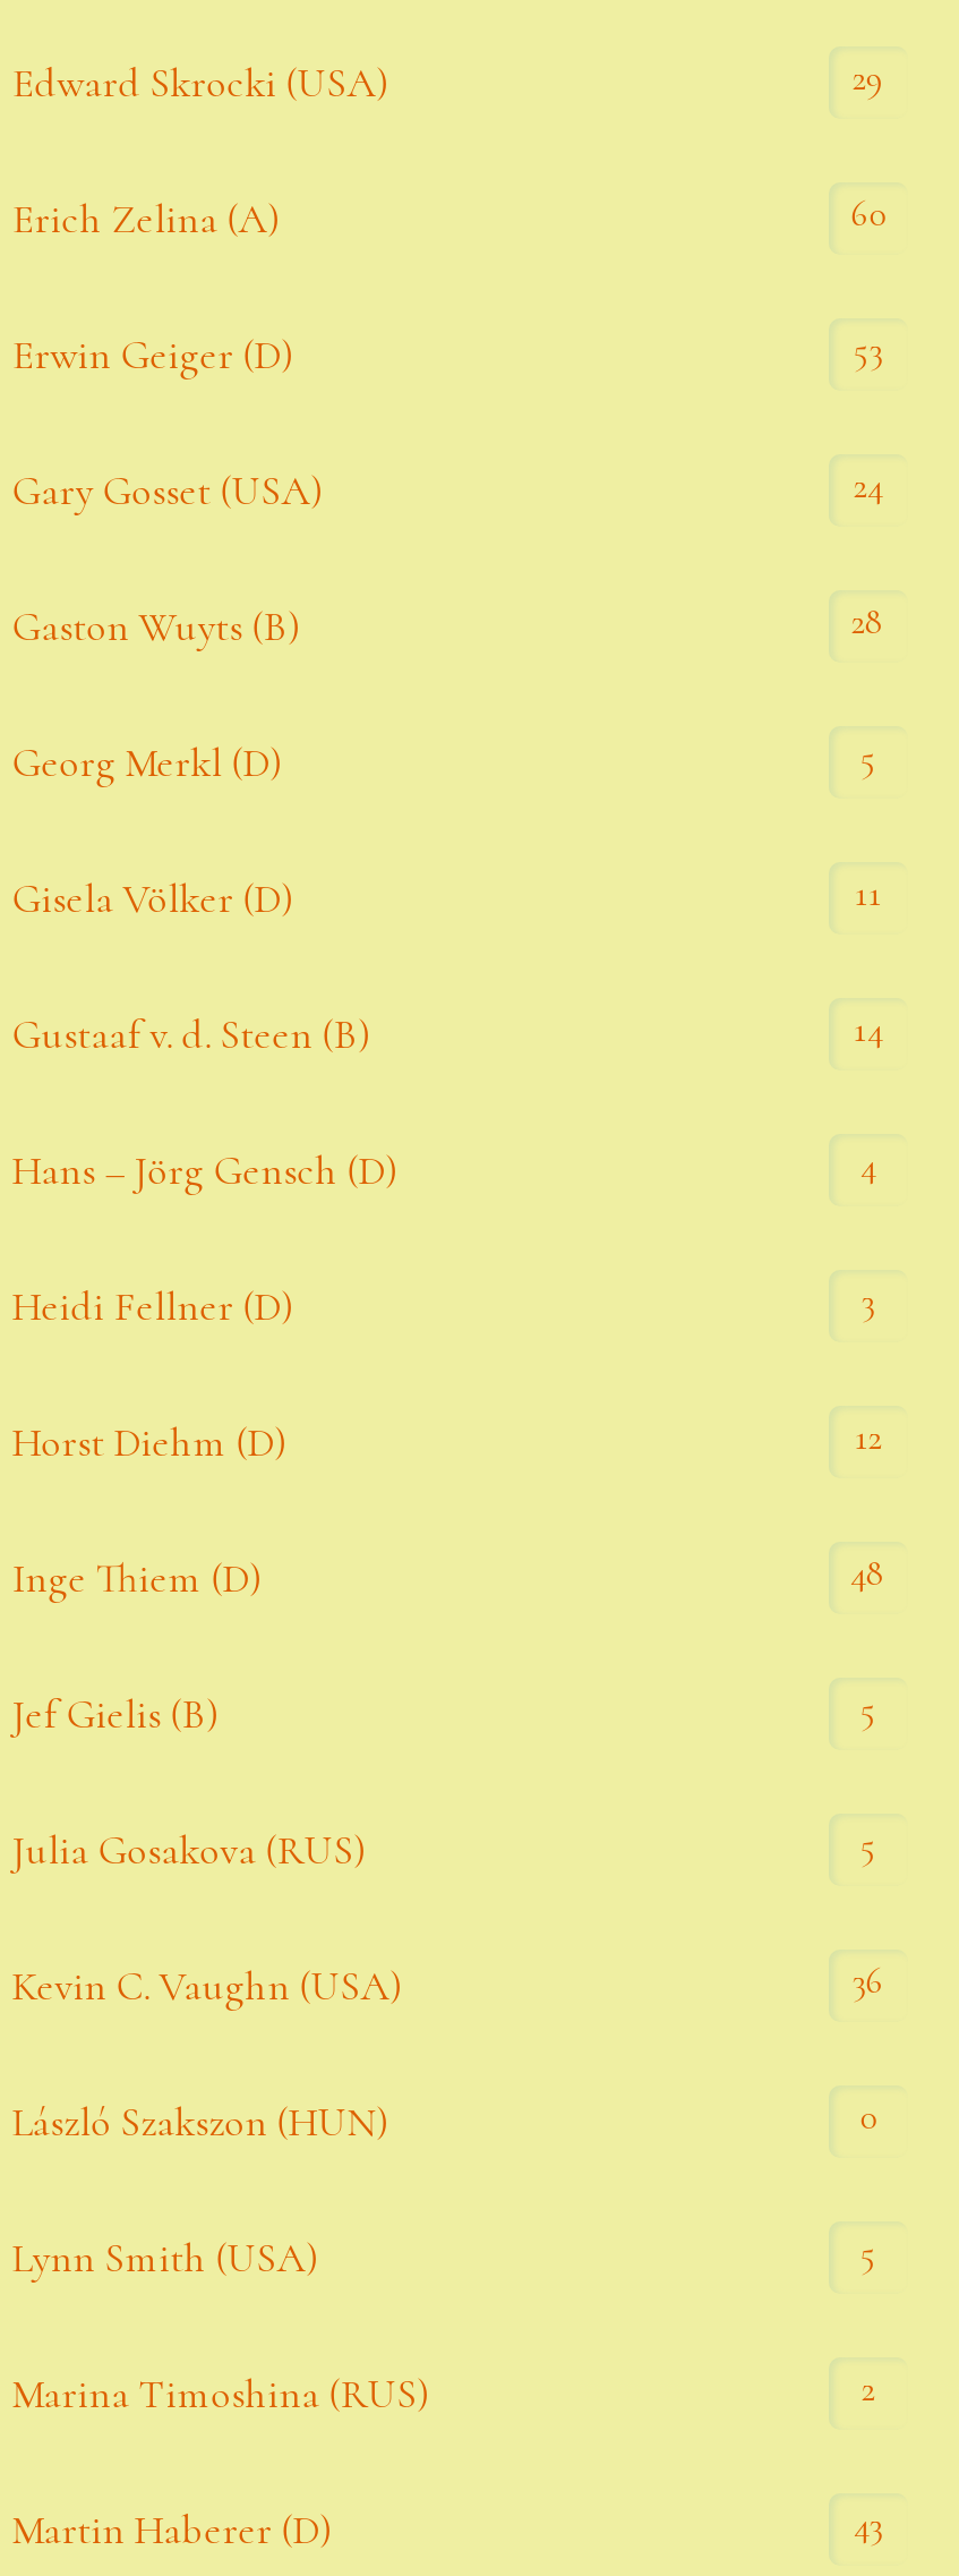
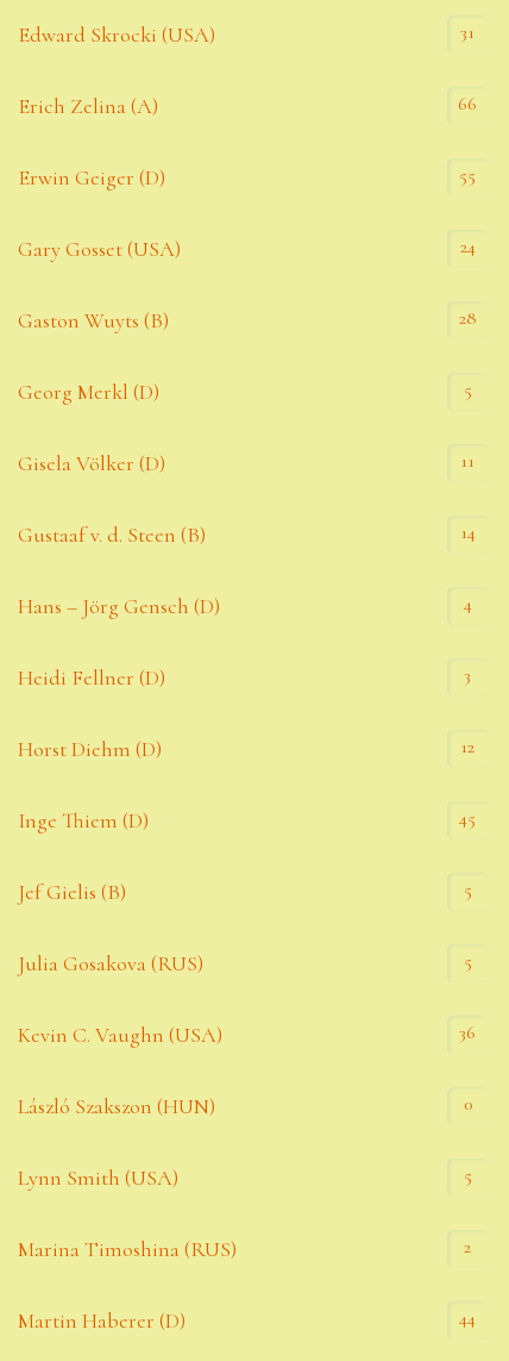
- 29
+ 31

- 60
+ 66

- 53
+ 55

- 48
+ 45

- 43
+ 44
